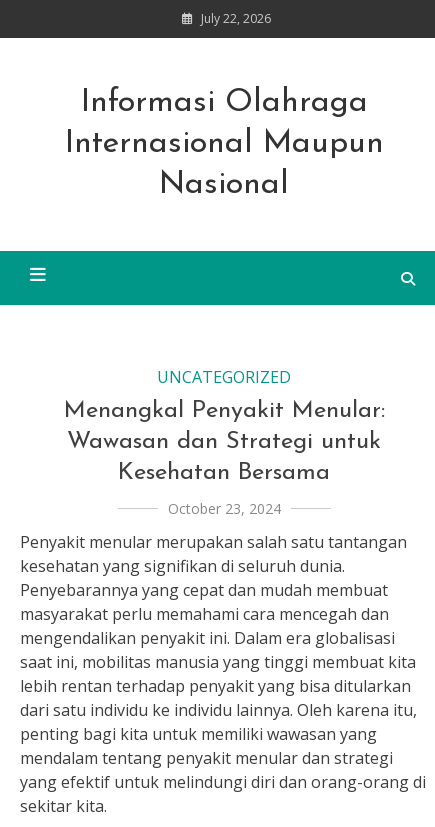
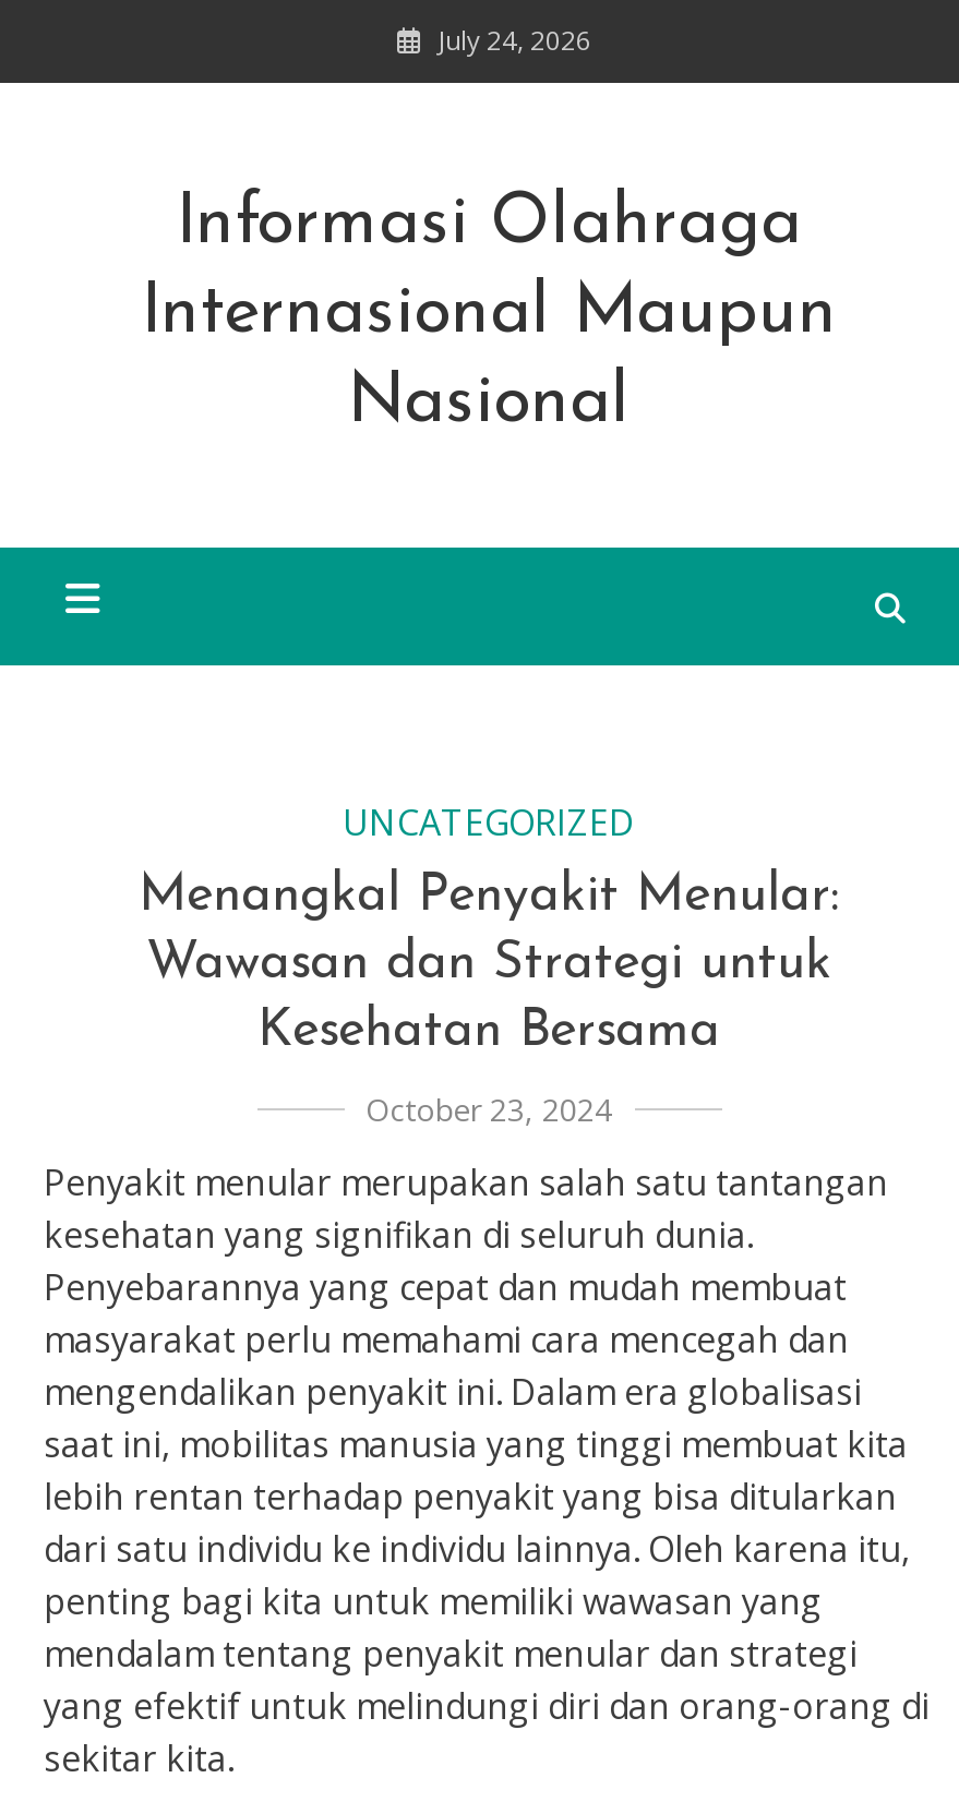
- July 22, 2026
+ July 24, 2026
